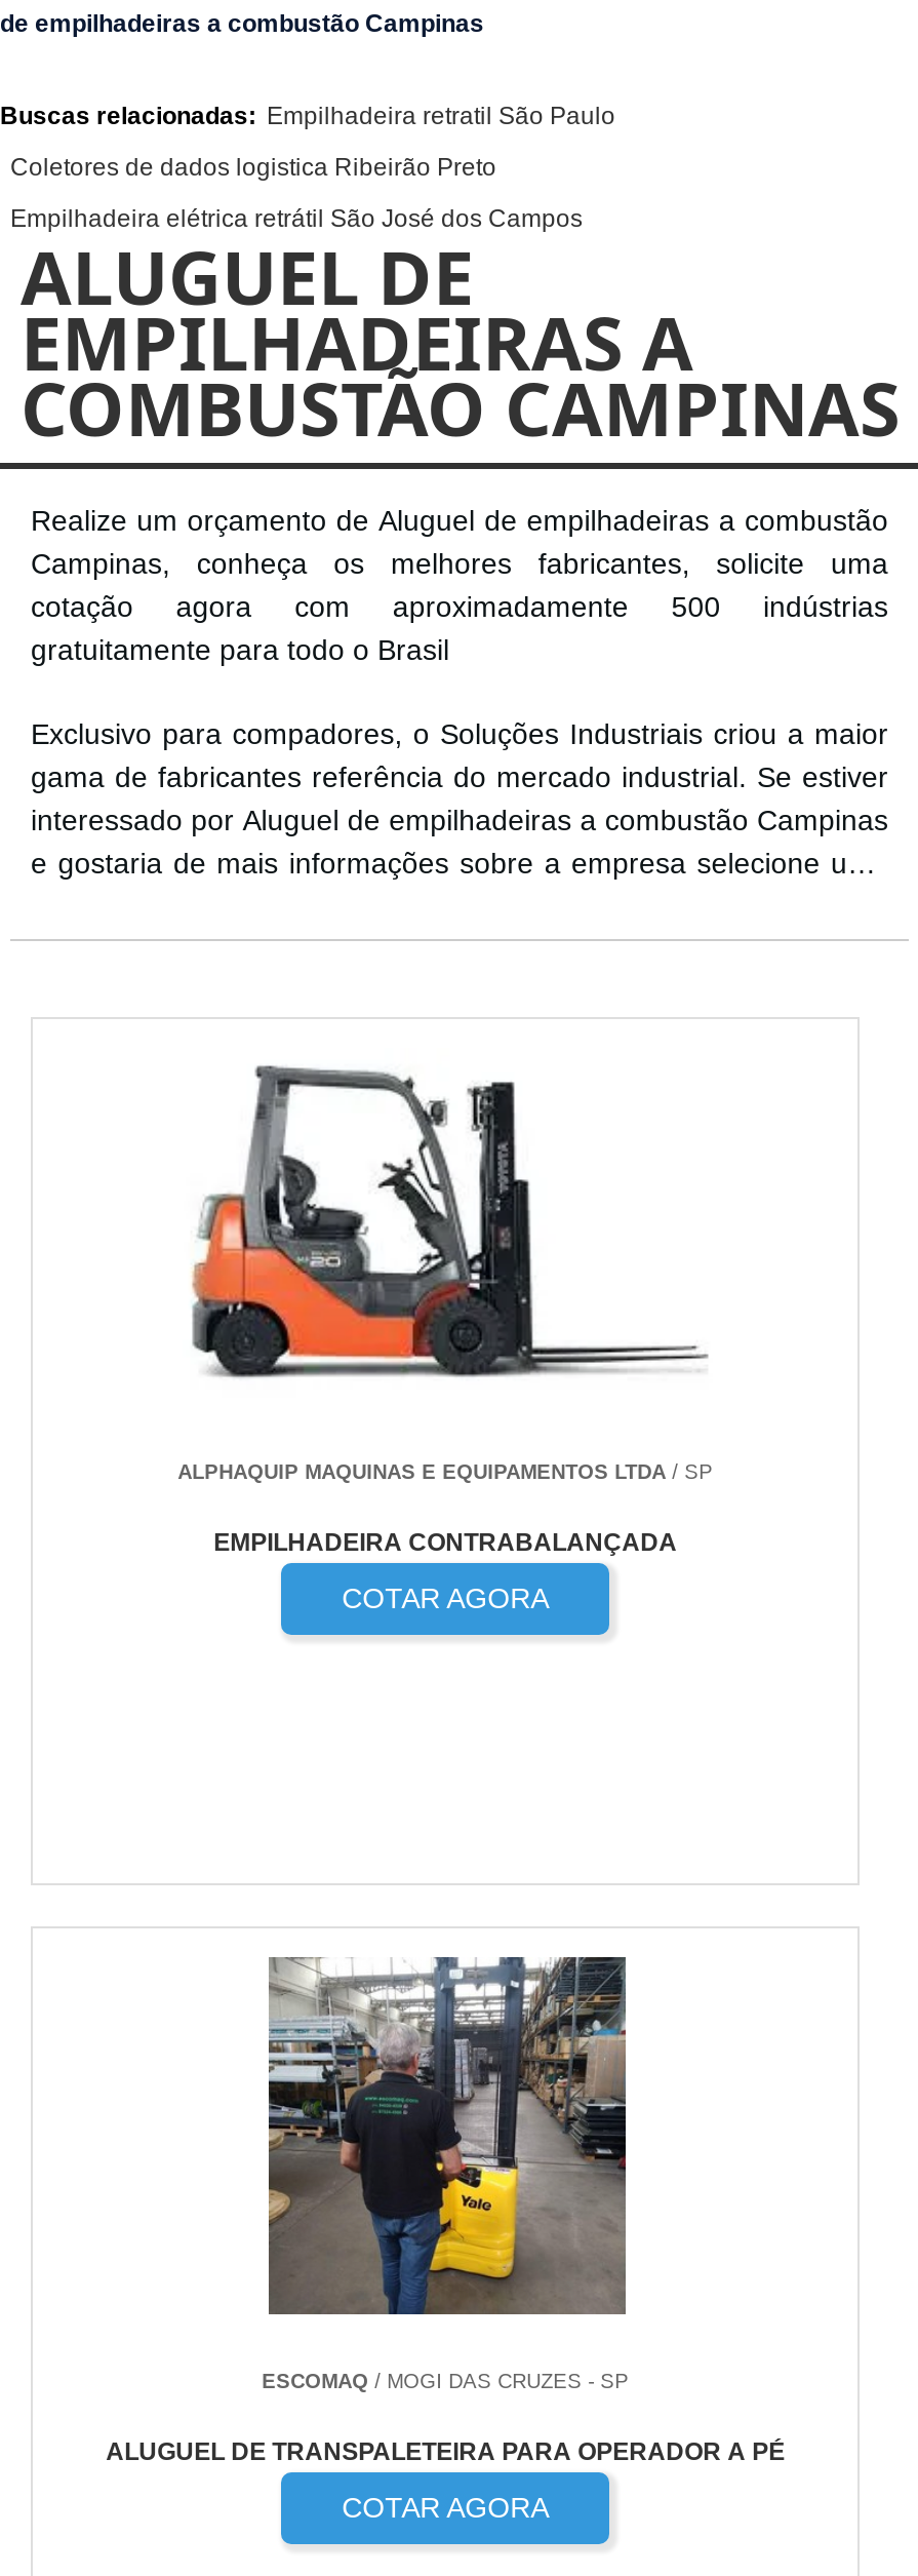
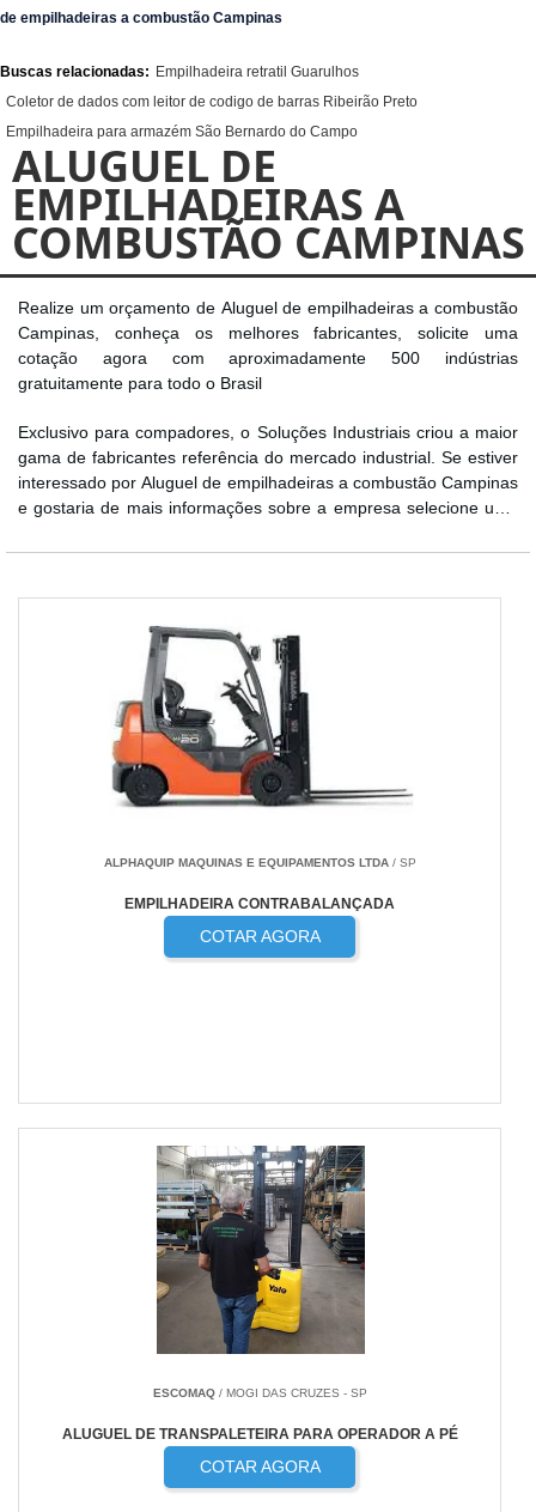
- Buscas relacionadas: Empilhadeira retratil São Paulo
+ Buscas relacionadas: Empilhadeira retratil Guarulhos

- Coletores de dados logistica Ribeirão Preto
+ Coletor de dados com leitor de codigo de barras Ribeirão Preto

- Empilhadeira elétrica retrátil São José dos Campos
+ Empilhadeira para armazém São Bernardo do Campo
